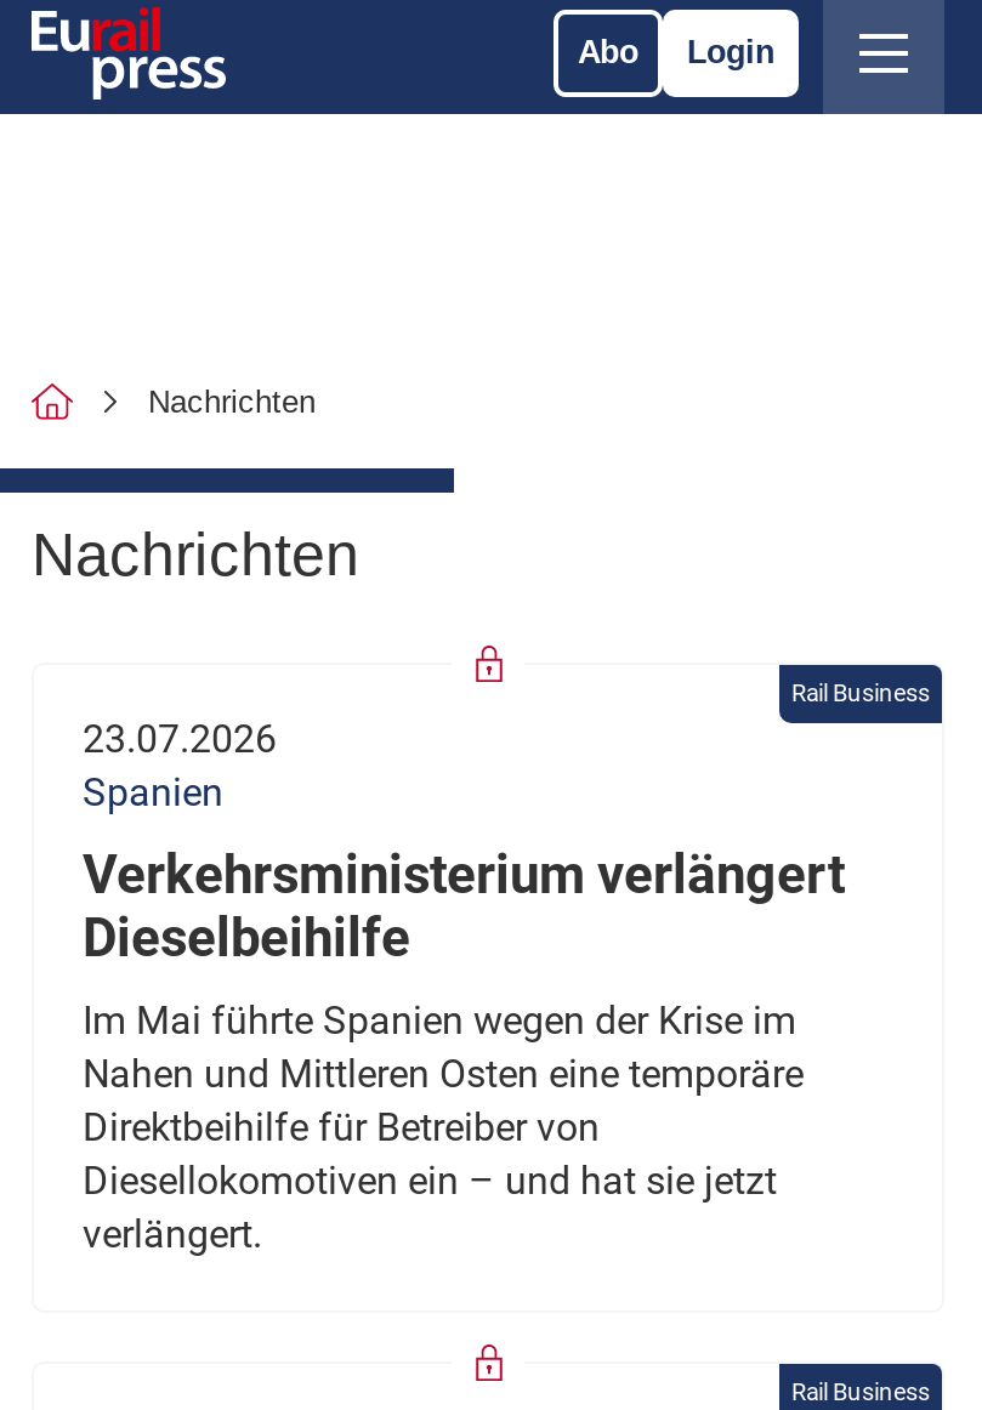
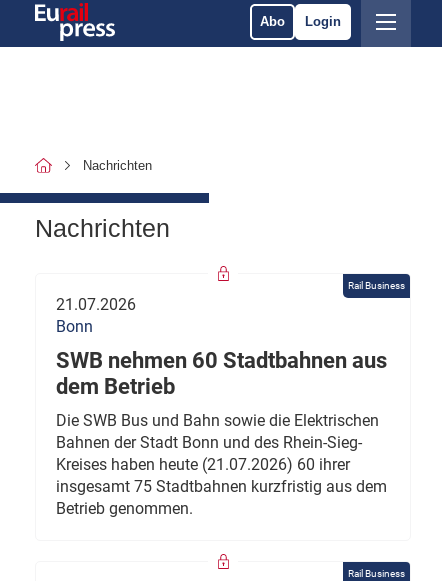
- 23.07.2026
- Spanien
+ 21.07.2026
+ Bonn

- Verkehrsministerium verlängert
- Dieselbeihilfe
+ SWB nehmen 60 Stadtbahnen aus
+ dem Betrieb

- Im Mai führte Spanien wegen der Krise im
- Nahen und Mittleren Osten eine temporäre
- Direktbeihilfe für Betreiber von
- Diesellokomotiven ein – und hat sie jetzt
- verlängert.
+ Die SWB Bus und Bahn sowie die Elektrischen
+ Bahnen der Stadt Bonn und des Rhein-Sieg-
+ Kreises haben heute (21.07.2026) 60 ihrer
+ insgesamt 75 Stadtbahnen kurzfristig aus dem
+ Betrieb genommen.
